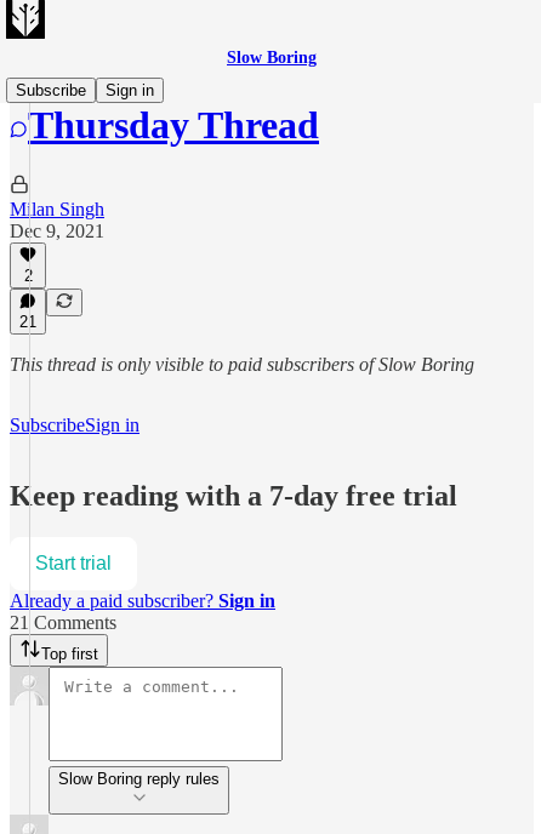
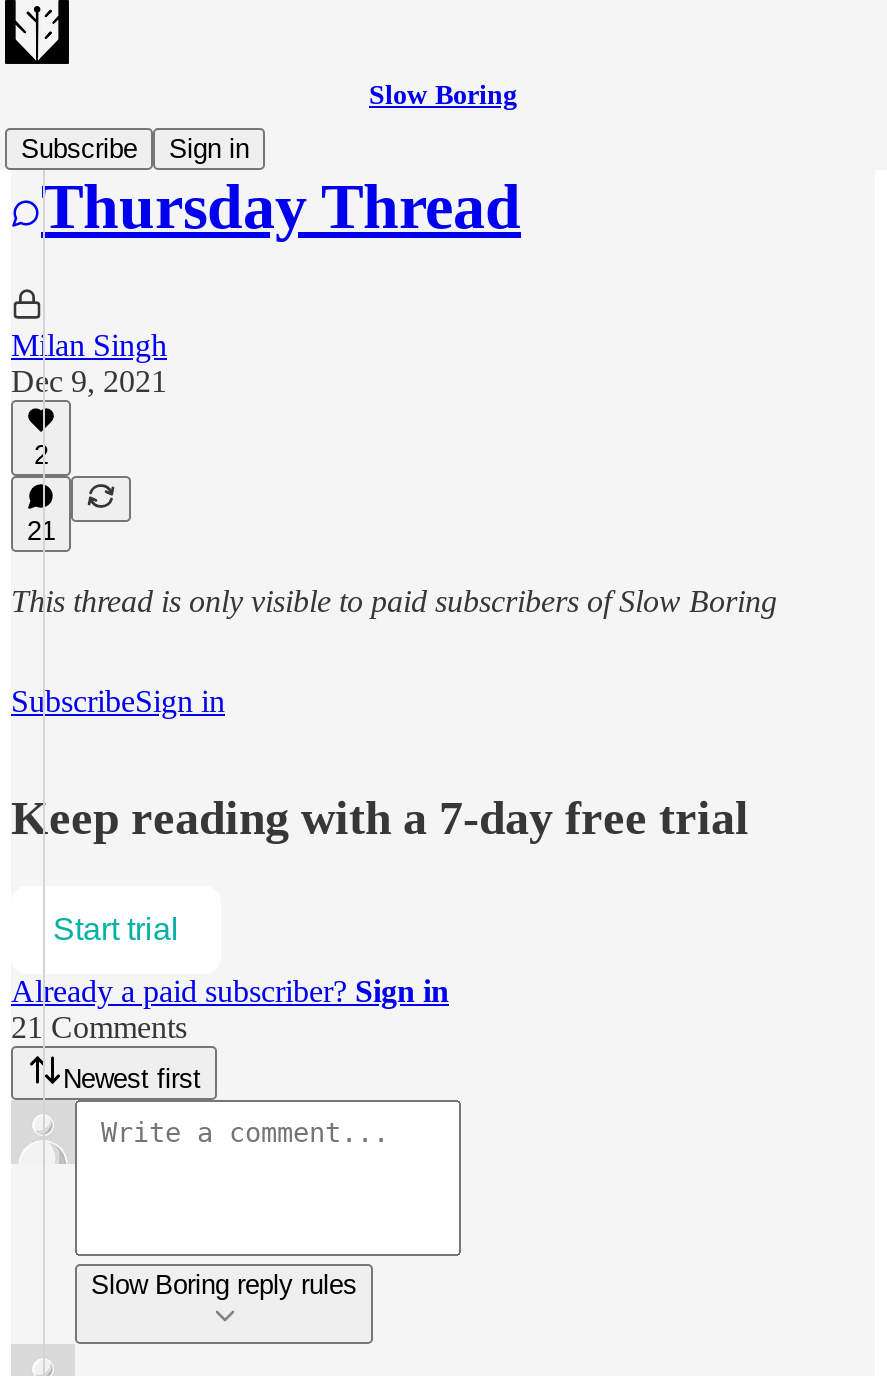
- Top first
+ Newest first
